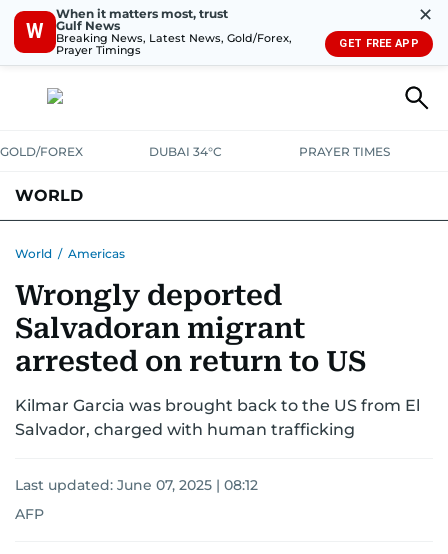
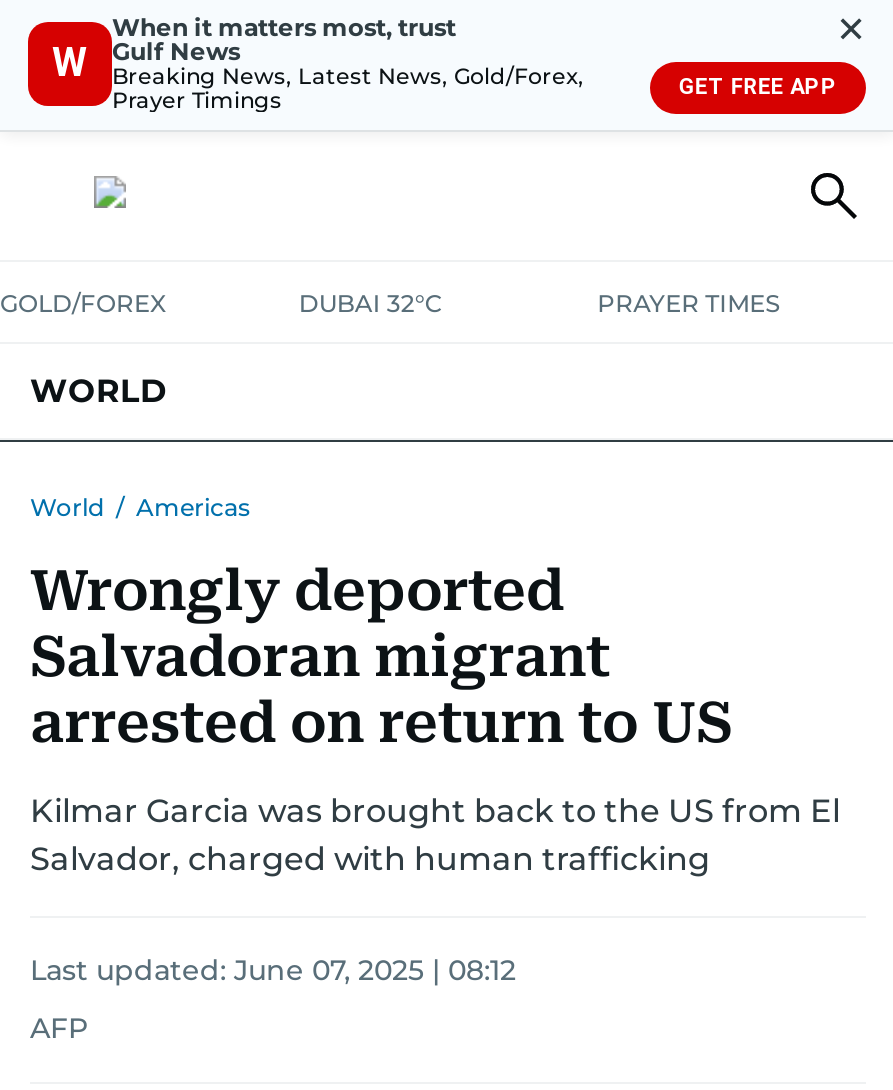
- DUBAI 34°C
+ DUBAI 32°C
